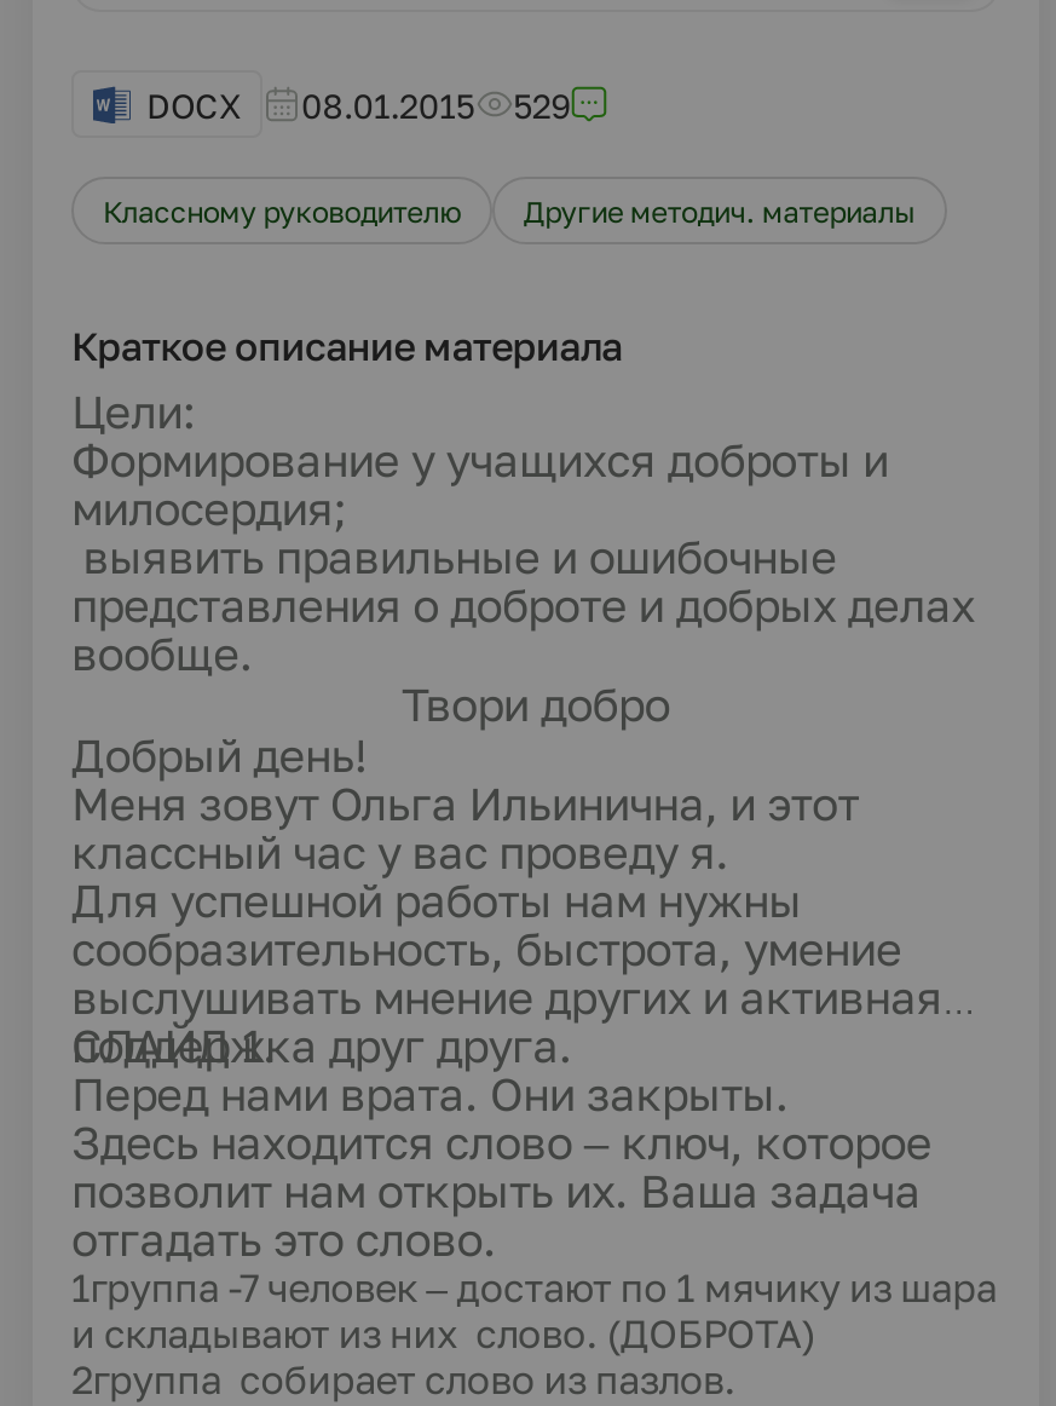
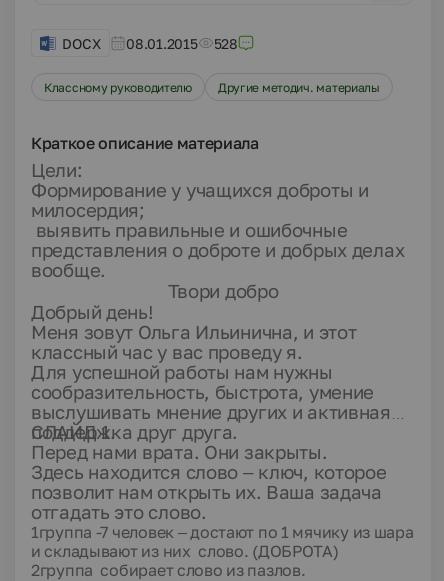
- DOCX 08.01.2015 529
+ DOCX 08.01.2015 528
